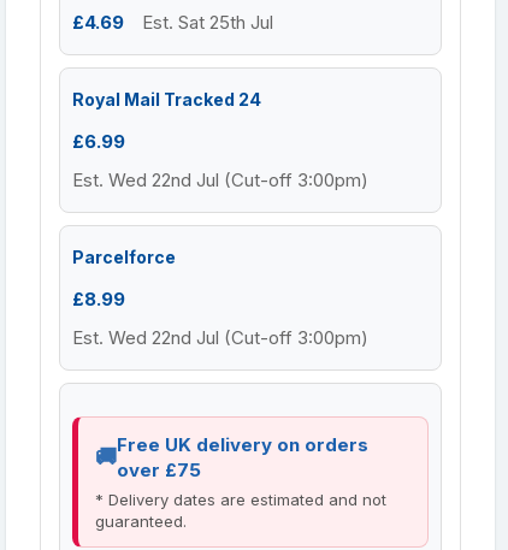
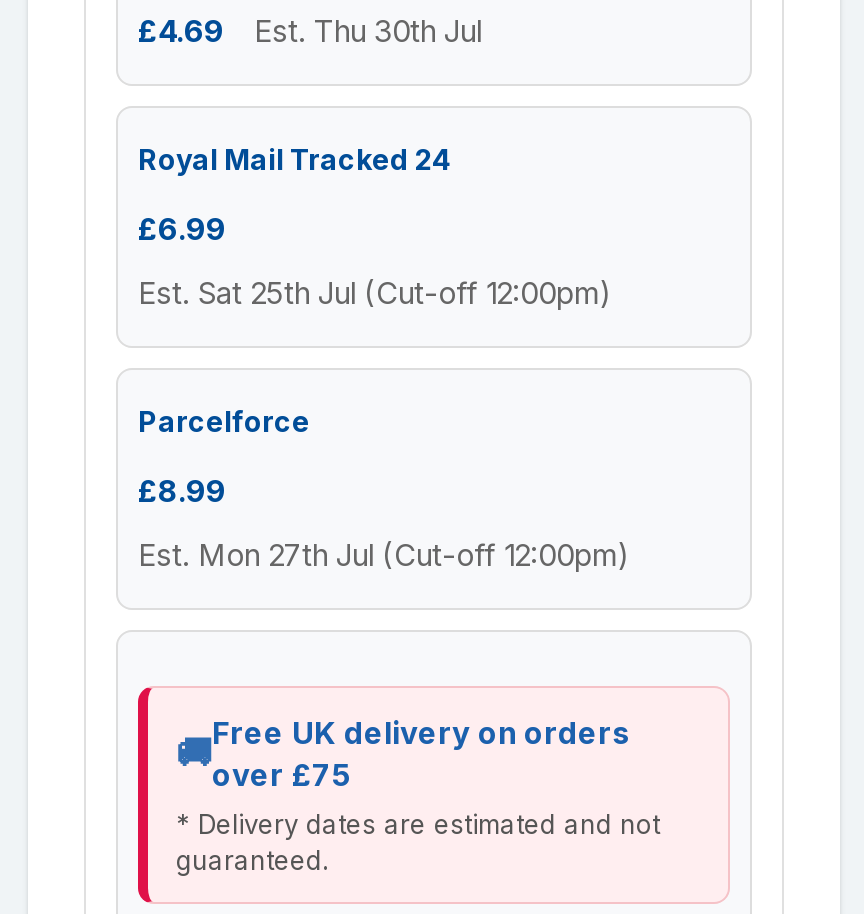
- £4.69 Est. Sat 25th Jul
+ £4.69 Est. Thu 30th Jul

- Est. Wed 22nd Jul (Cut-off 3:00pm)
+ Est. Sat 25th Jul (Cut-off 12:00pm)

- Est. Wed 22nd Jul (Cut-off 3:00pm)
+ Est. Mon 27th Jul (Cut-off 12:00pm)
